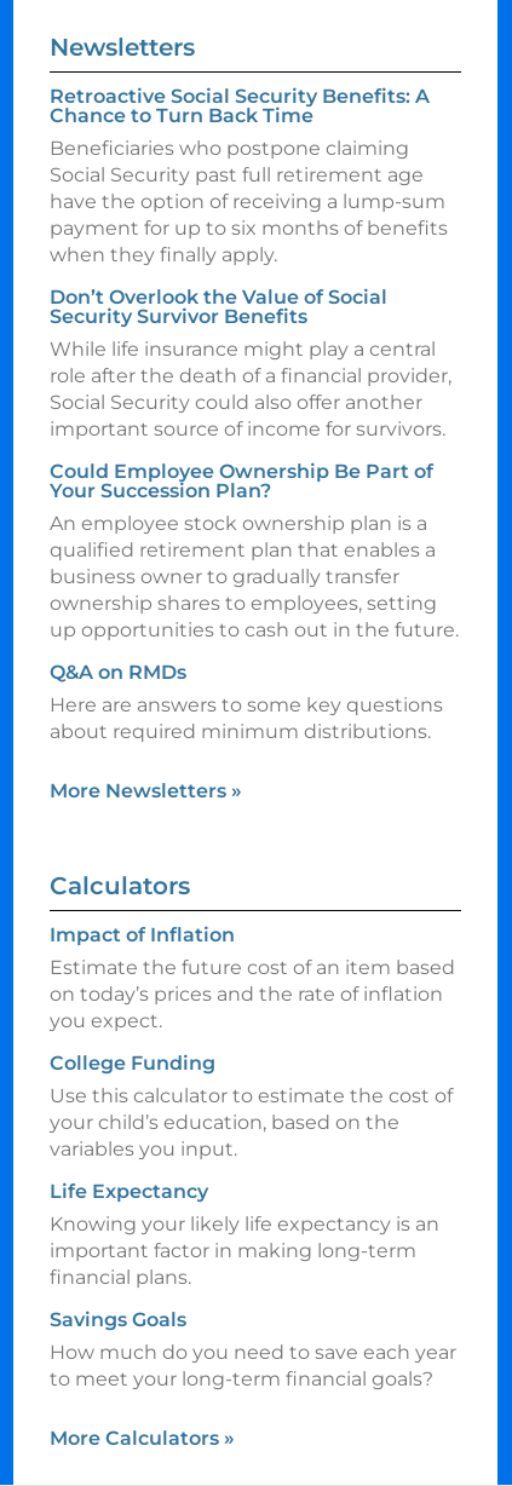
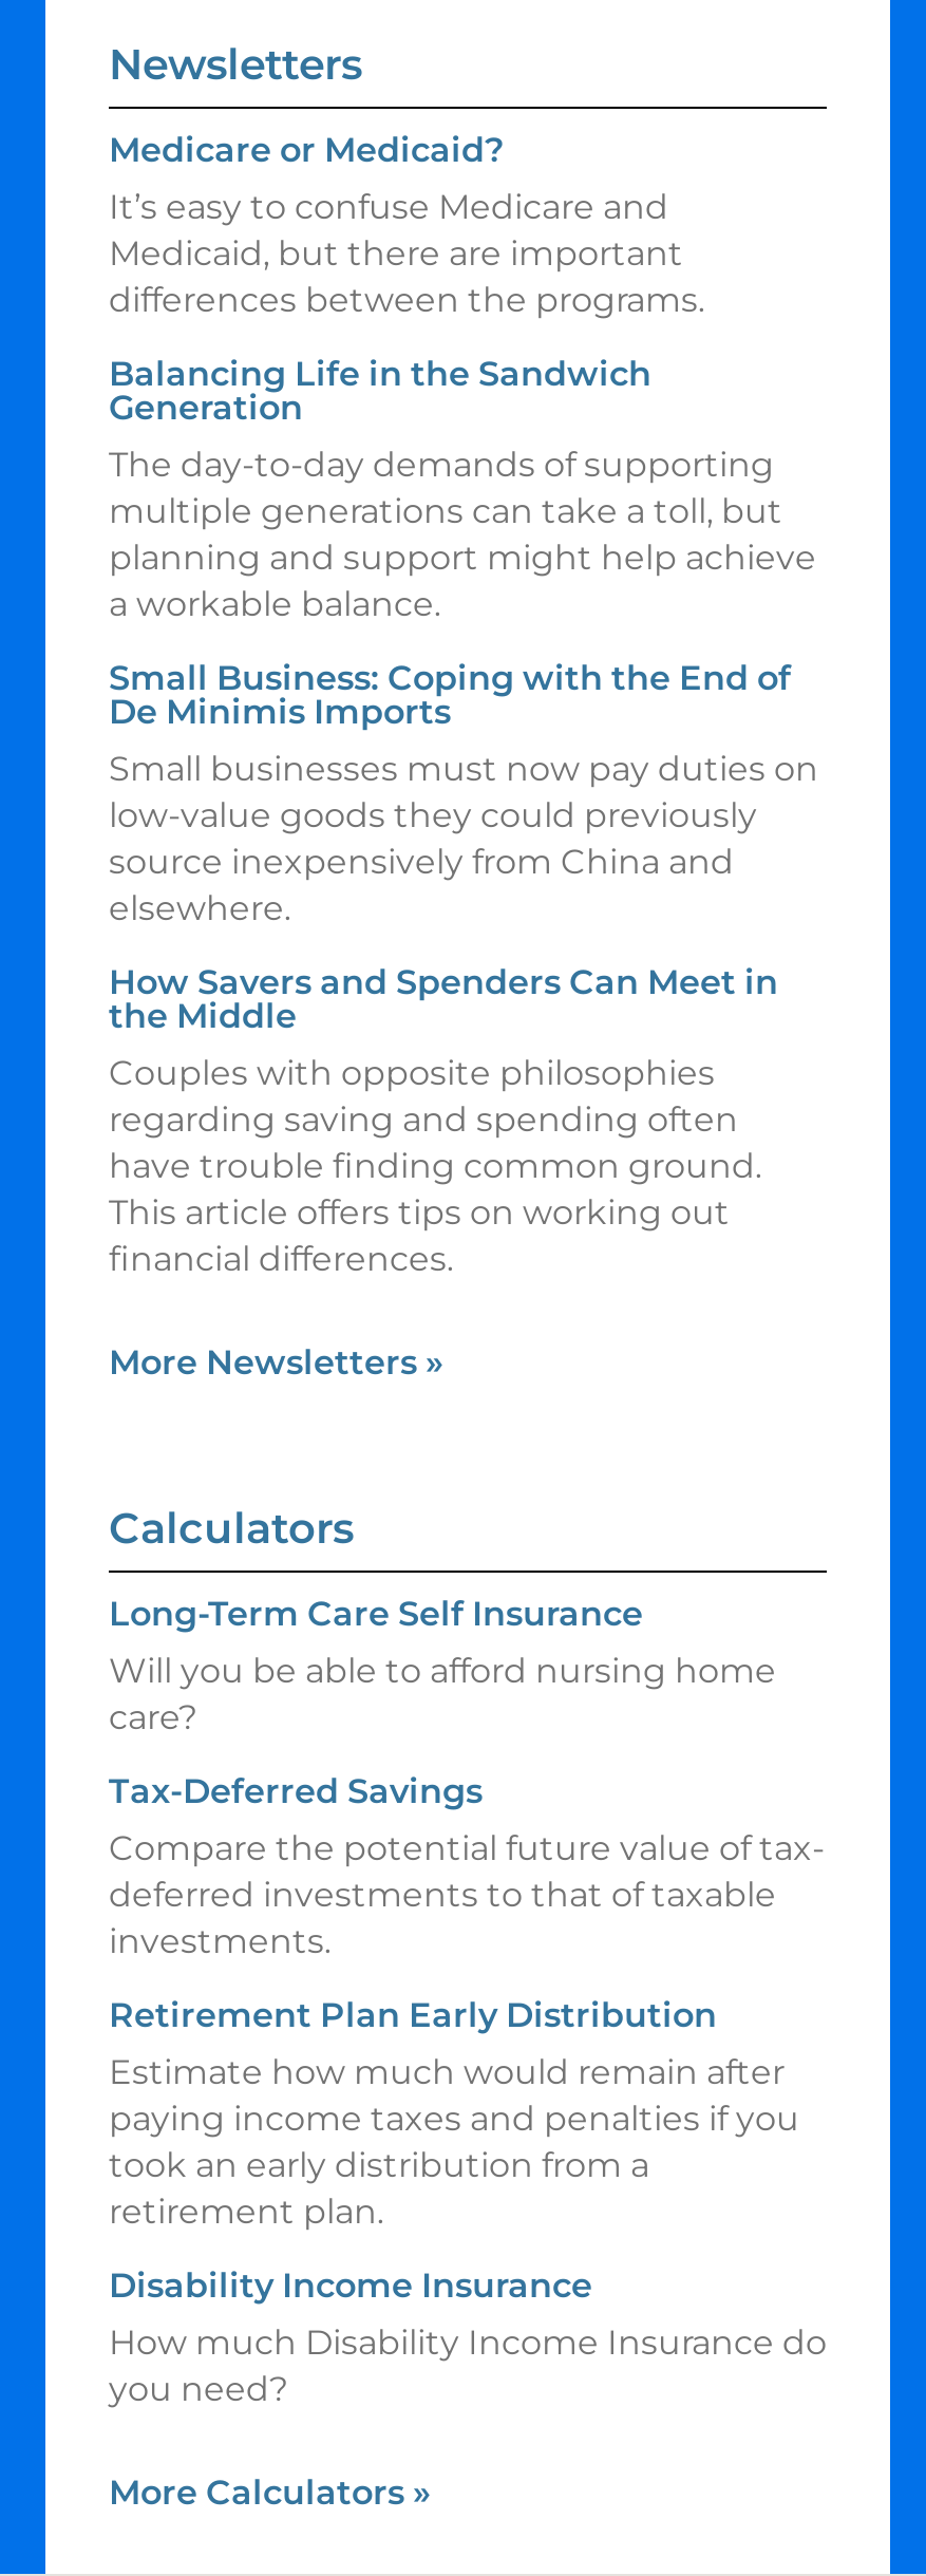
- Retroactive Social Security Benefits: A
- Chance to Turn Back Time
- Beneficiaries who postpone claiming
- Social Security past full retirement age
- have the option of receiving a lump-sum
- payment for up to six months of benefits
- when they finally apply.
+ Medicare or Medicaid?
+ It’s easy to confuse Medicare and
+ Medicaid, but there are important
+ differences between the programs.

- Don’t Overlook the Value of Social
- Security Survivor Benefits
- While life insurance might play a central
- role after the death of a financial provider,
- Social Security could also offer another
- important source of income for survivors.
+ Balancing Life in the Sandwich
+ Generation
+ The day-to-day demands of supporting
+ multiple generations can take a toll, but
+ planning and support might help achieve
+ a workable balance.

- Could Employee Ownership Be Part of
- Your Succession Plan?
- An employee stock ownership plan is a
- qualified retirement plan that enables a
- business owner to gradually transfer
- ownership shares to employees, setting
- up opportunities to cash out in the future.
+ Small Business: Coping with the End of
+ De Minimis Imports
+ Small businesses must now pay duties on
+ low-value goods they could previously
+ source inexpensively from China and
+ elsewhere.

- Q&A on RMDs
- Here are answers to some key questions
- about required minimum distributions.
+ How Savers and Spenders Can Meet in
+ the Middle
+ Couples with opposite philosophies
+ regarding saving and spending often
+ have trouble finding common ground.
+ This article offers tips on working out
+ financial differences.

- Impact of Inflation
- Estimate the future cost of an item based
- on today’s prices and the rate of inflation
- you expect.
+ Long-Term Care Self Insurance
+ Will you be able to afford nursing home
+ care?

- College Funding
- Use this calculator to estimate the cost of
- your child’s education, based on the
- variables you input.
+ Tax-Deferred Savings
+ Compare the potential future value of tax-
+ deferred investments to that of taxable
+ investments.

- Life Expectancy
- Knowing your likely life expectancy is an
- important factor in making long-term
- financial plans.
+ Retirement Plan Early Distribution
+ Estimate how much would remain after
+ paying income taxes and penalties if you
+ took an early distribution from a
+ retirement plan.

- Savings Goals
- How much do you need to save each year
- to meet your long-term financial goals?
+ Disability Income Insurance
+ How much Disability Income Insurance do
+ you need?
